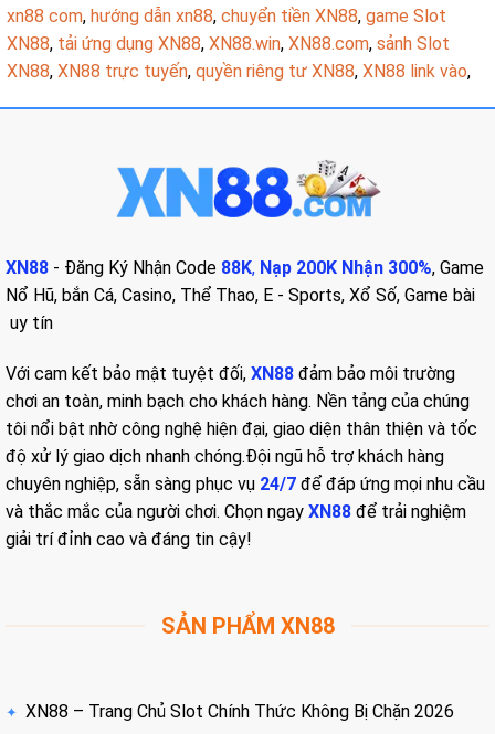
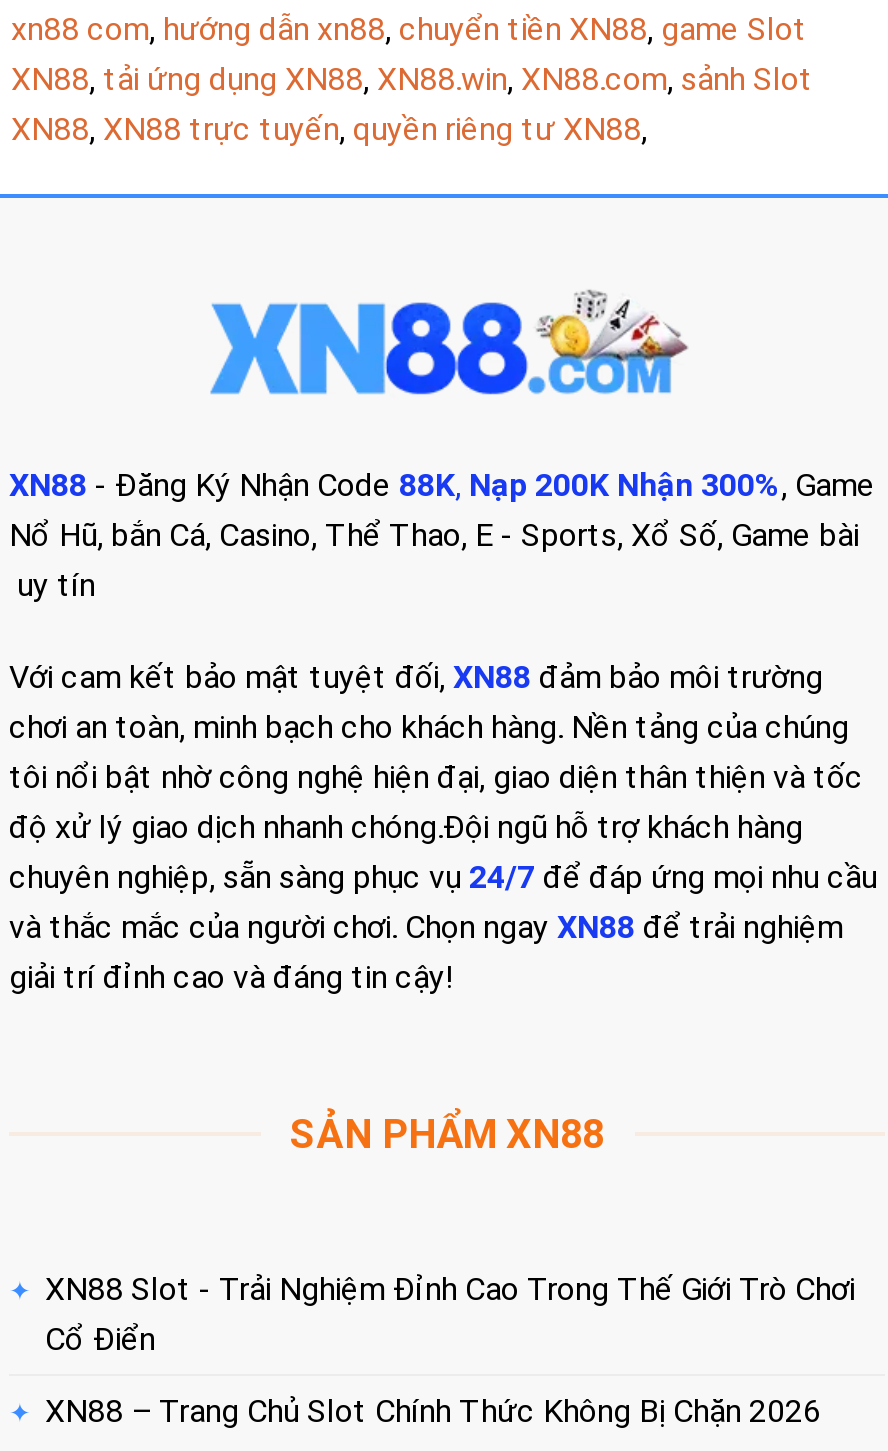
- XN88, XN88 trực tuyến, quyền riêng tư XN88, XN88 link vào,
+ XN88, XN88 trực tuyến, quyền riêng tư XN88,

+ XN88 Slot - Trải Nghiệm Đỉnh Cao Trong Thế Giới Trò Chơi
+ Cổ Điển
